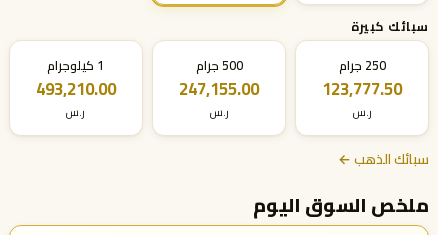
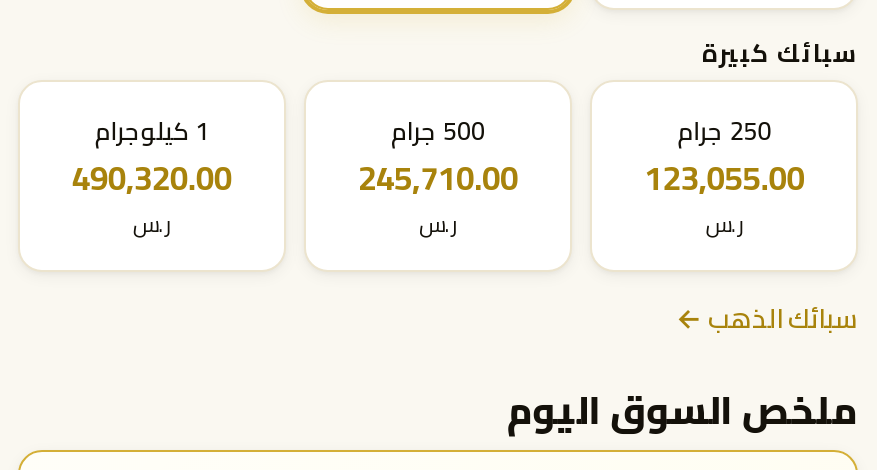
- 493,210.00
+ 490,320.00

- 247,155.00
+ 245,710.00

- 123,777.50
+ 123,055.00
